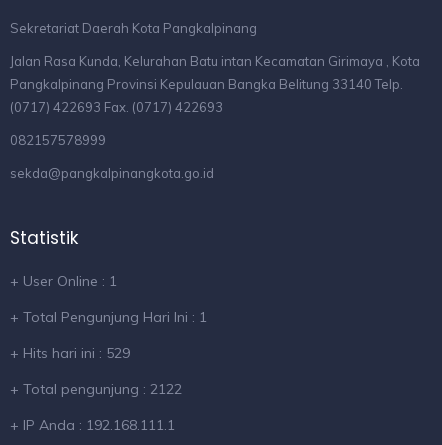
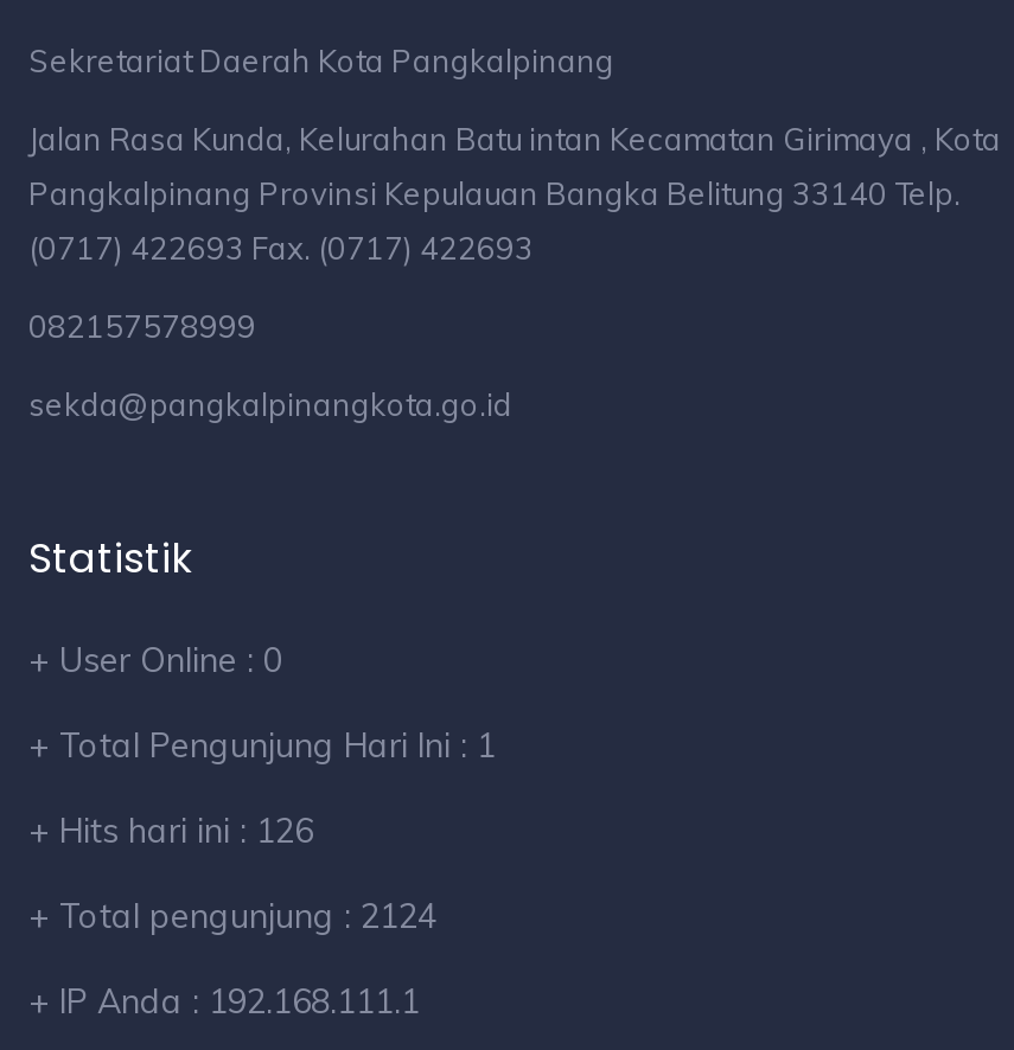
- + User Online : 1
+ + User Online : 0

- + Hits hari ini : 529
+ + Hits hari ini : 126

- + Total pengunjung : 2122
+ + Total pengunjung : 2124
